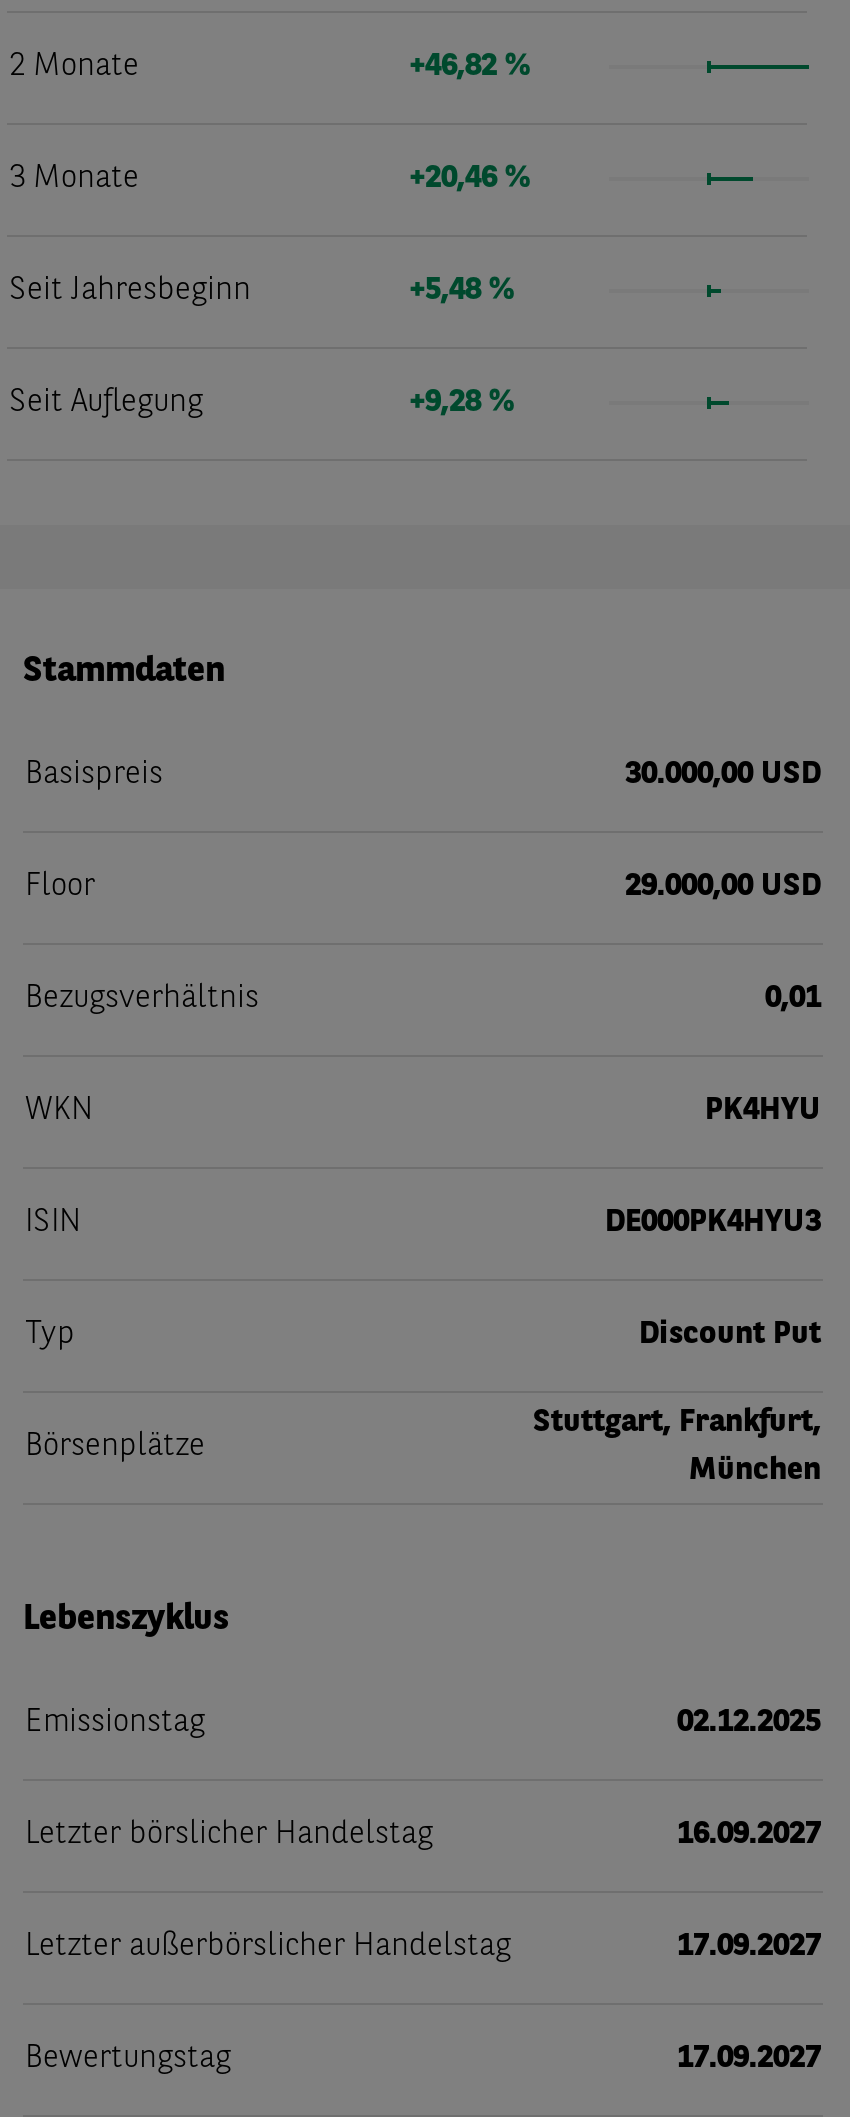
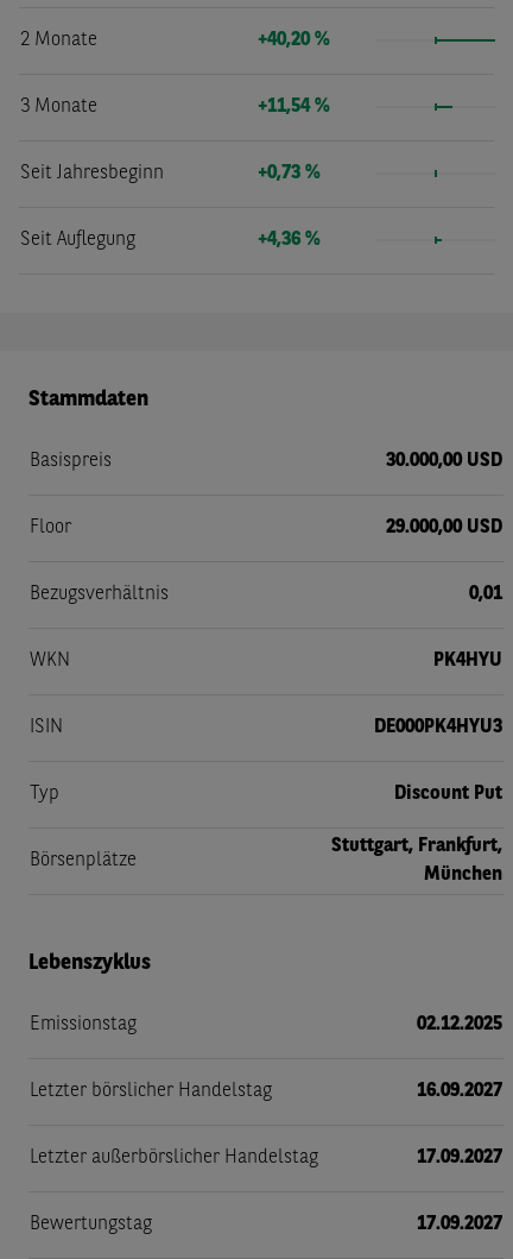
- +46,82 %
+ +40,20 %

- +20,46 %
+ +11,54 %

- +5,48 %
+ +0,73 %

- +9,28 %
+ +4,36 %
